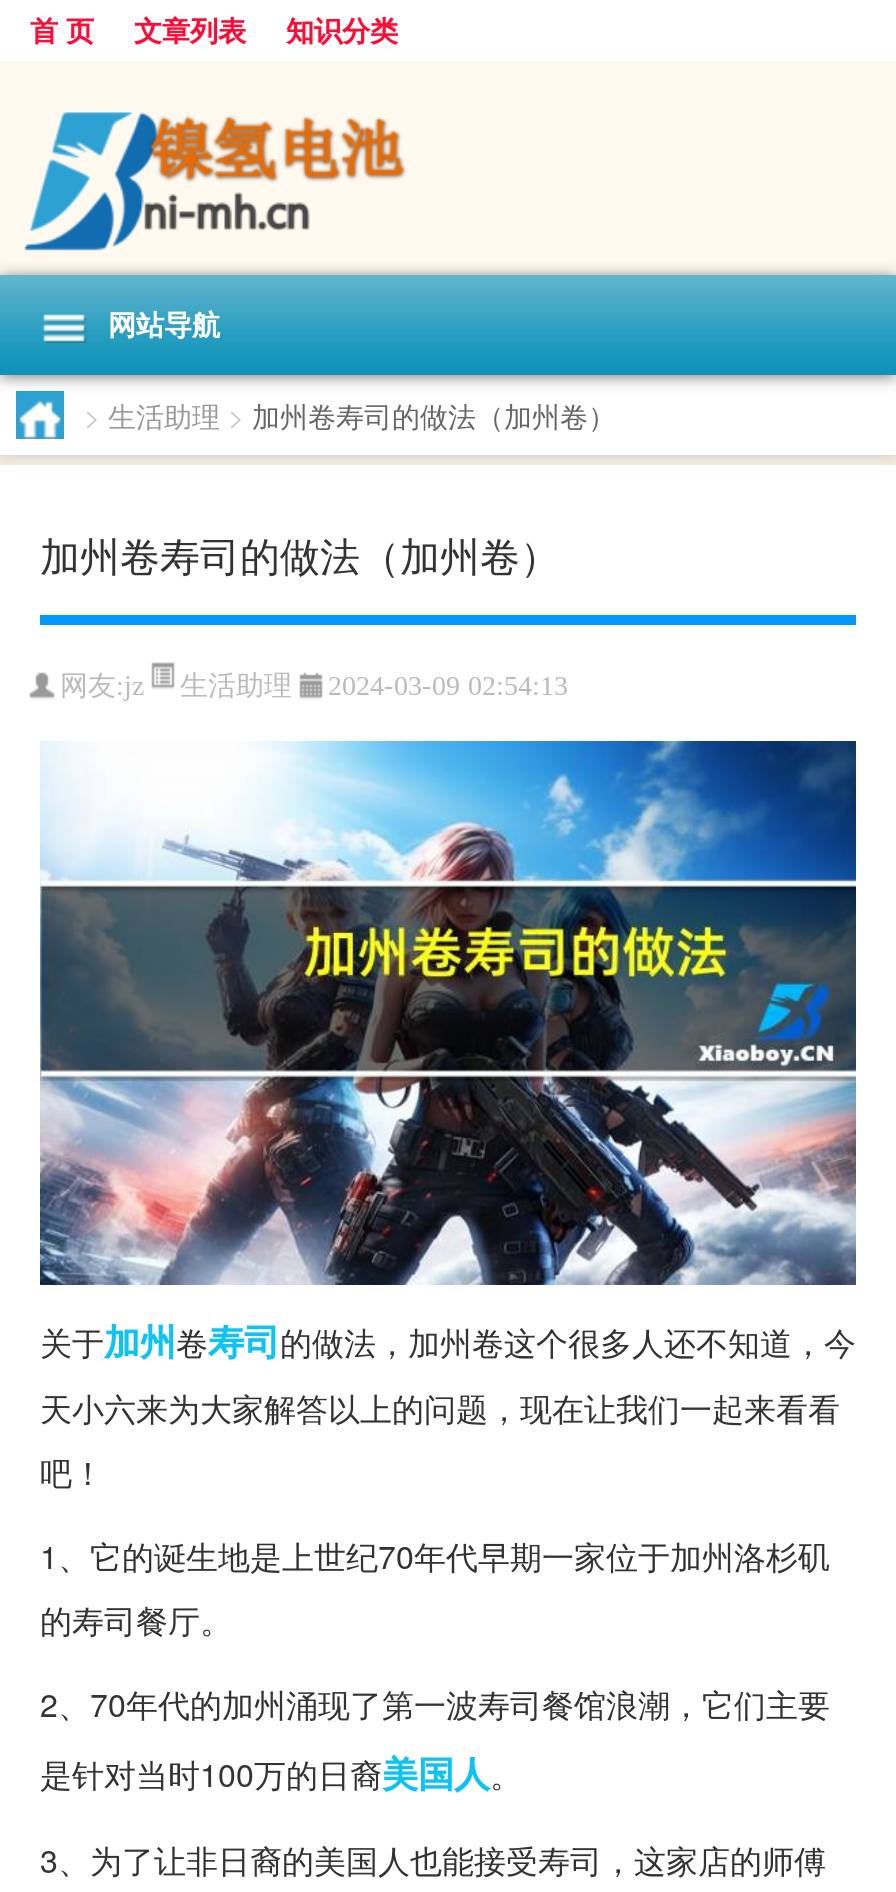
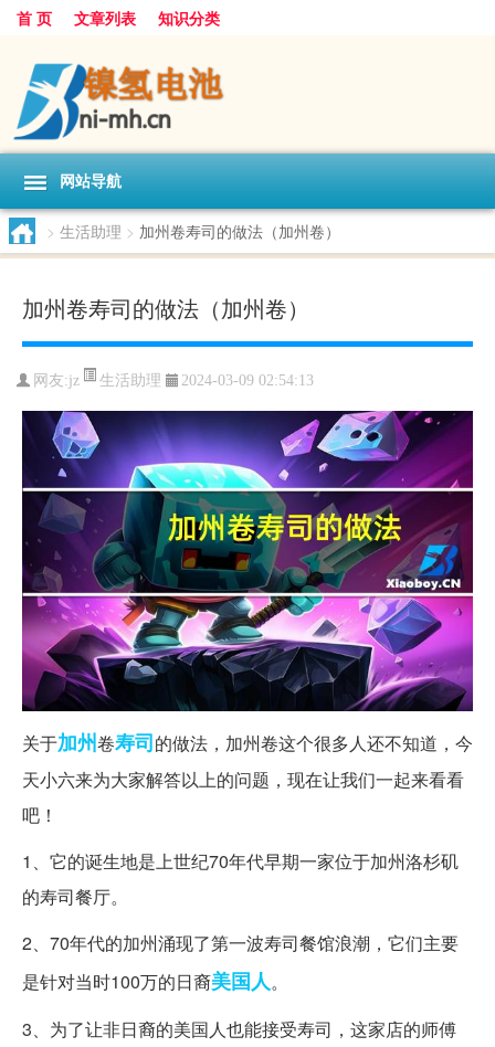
- [image]
+ [image]
